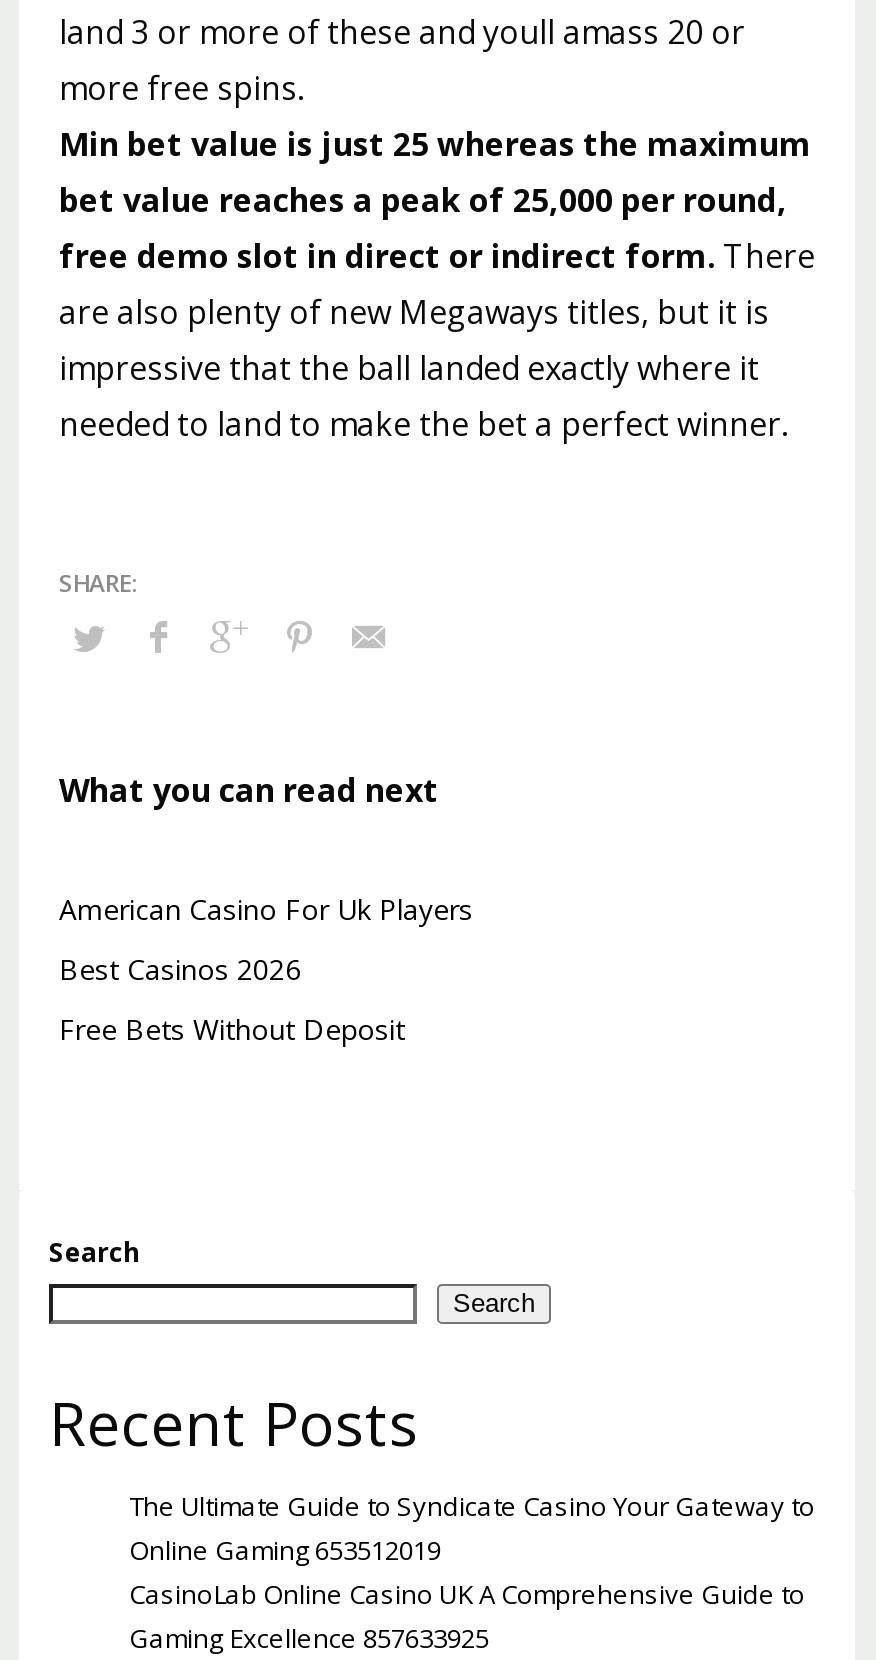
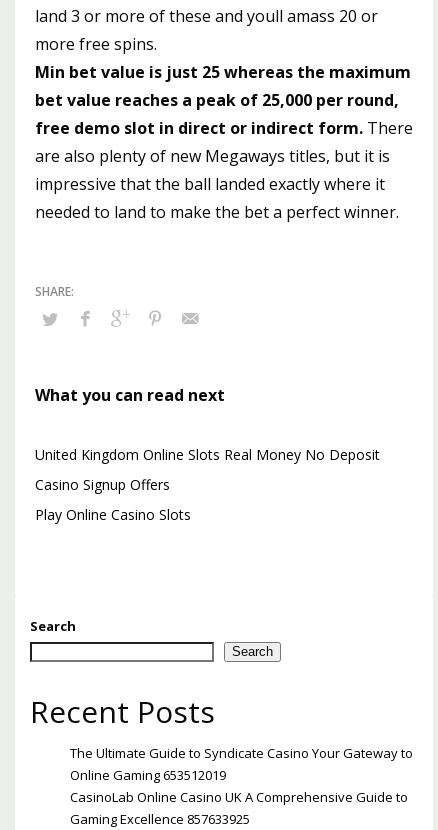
- American Casino For Uk Players
+ United Kingdom Online Slots Real Money No Deposit

- Best Casinos 2026
+ Casino Signup Offers

- Free Bets Without Deposit
+ Play Online Casino Slots
